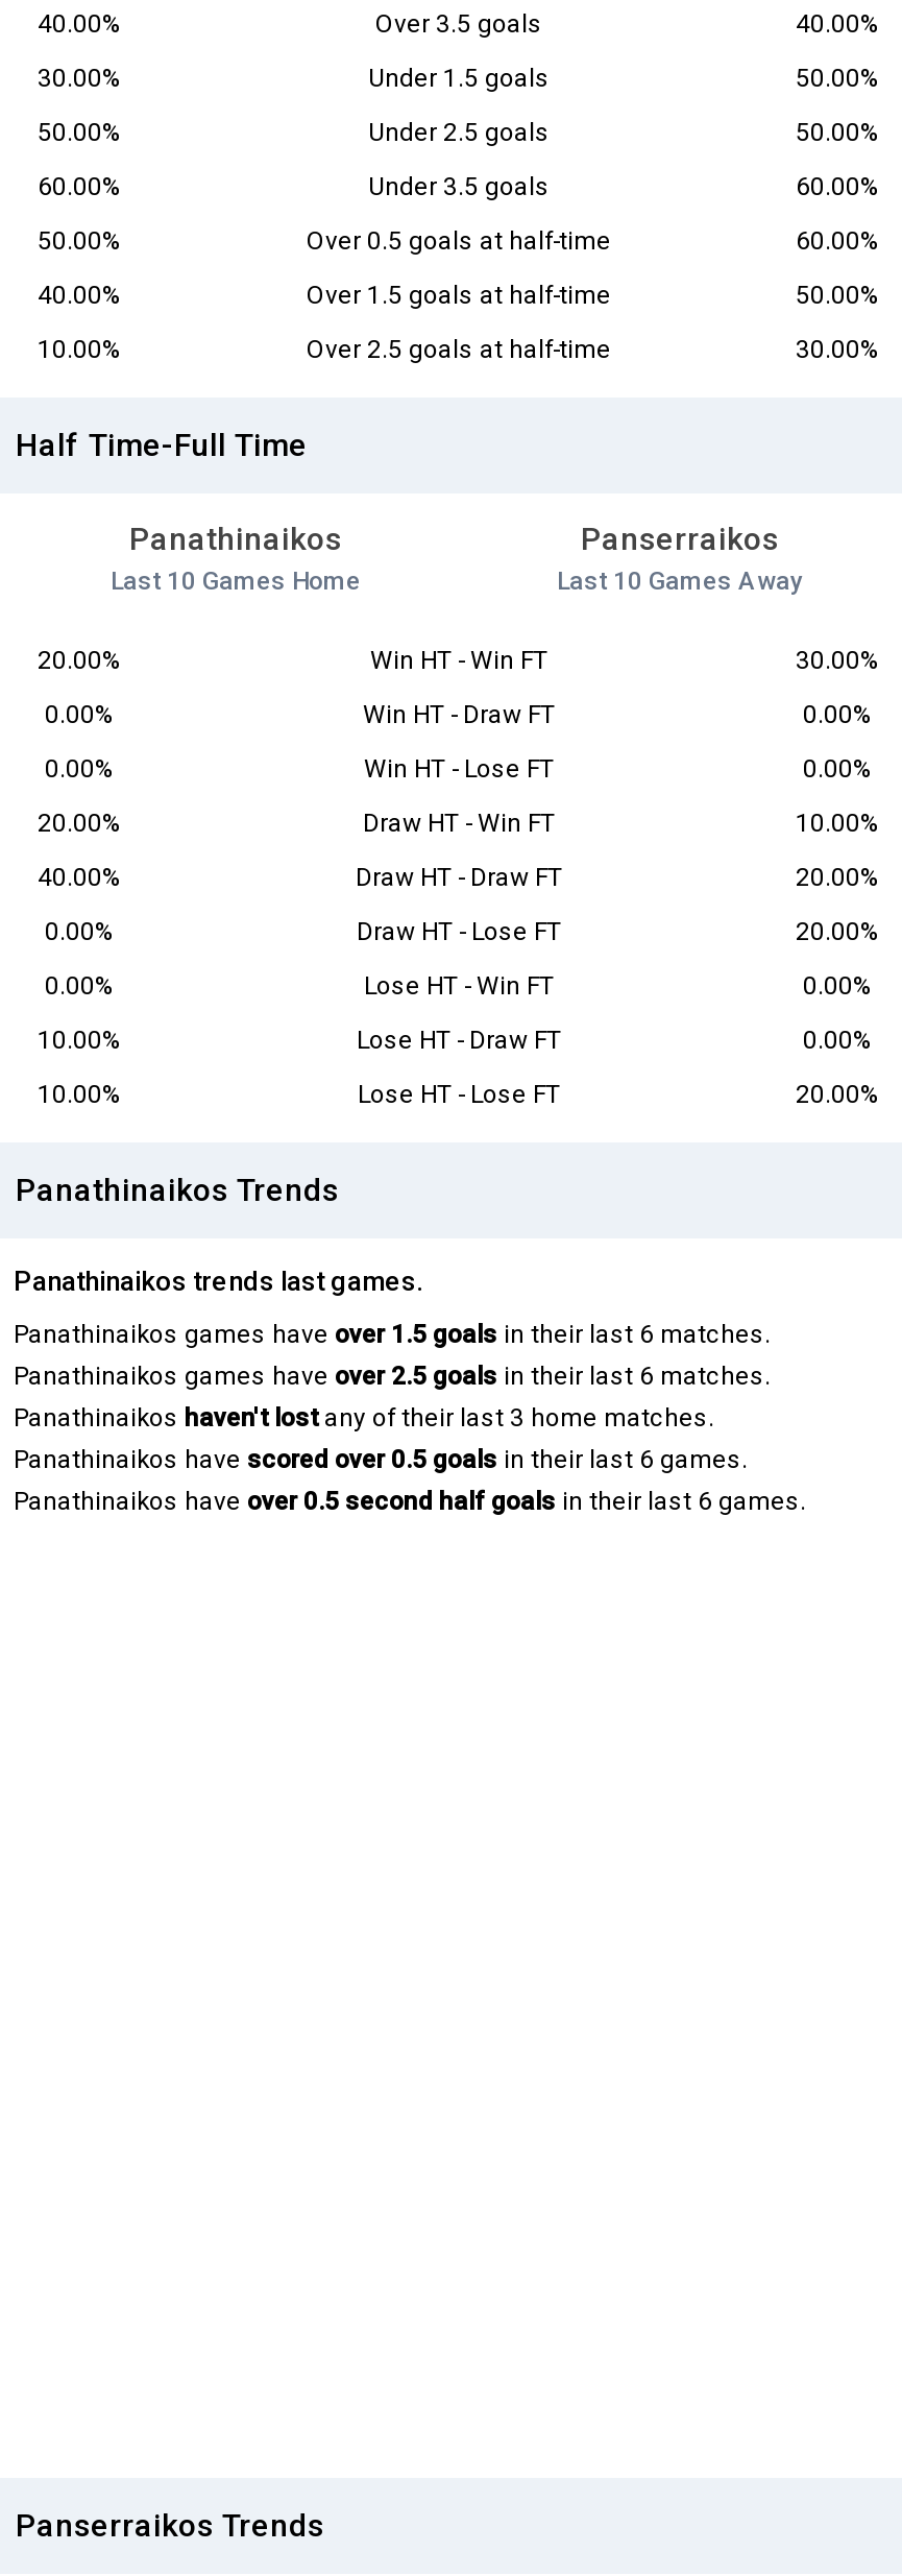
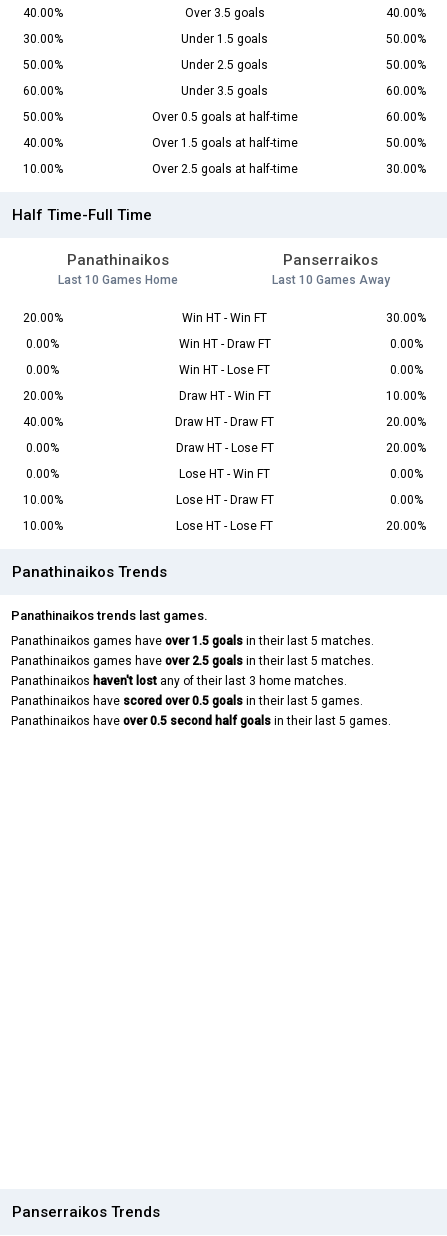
- Panathinaikos games have over 1.5 goals in their last 6 matches.
+ Panathinaikos games have over 1.5 goals in their last 5 matches.

- Panathinaikos games have over 2.5 goals in their last 6 matches.
+ Panathinaikos games have over 2.5 goals in their last 5 matches.

- Panathinaikos have scored over 0.5 goals in their last 6 games.
+ Panathinaikos have scored over 0.5 goals in their last 5 games.

- Panathinaikos have over 0.5 second half goals in their last 6 games.
+ Panathinaikos have over 0.5 second half goals in their last 5 games.
